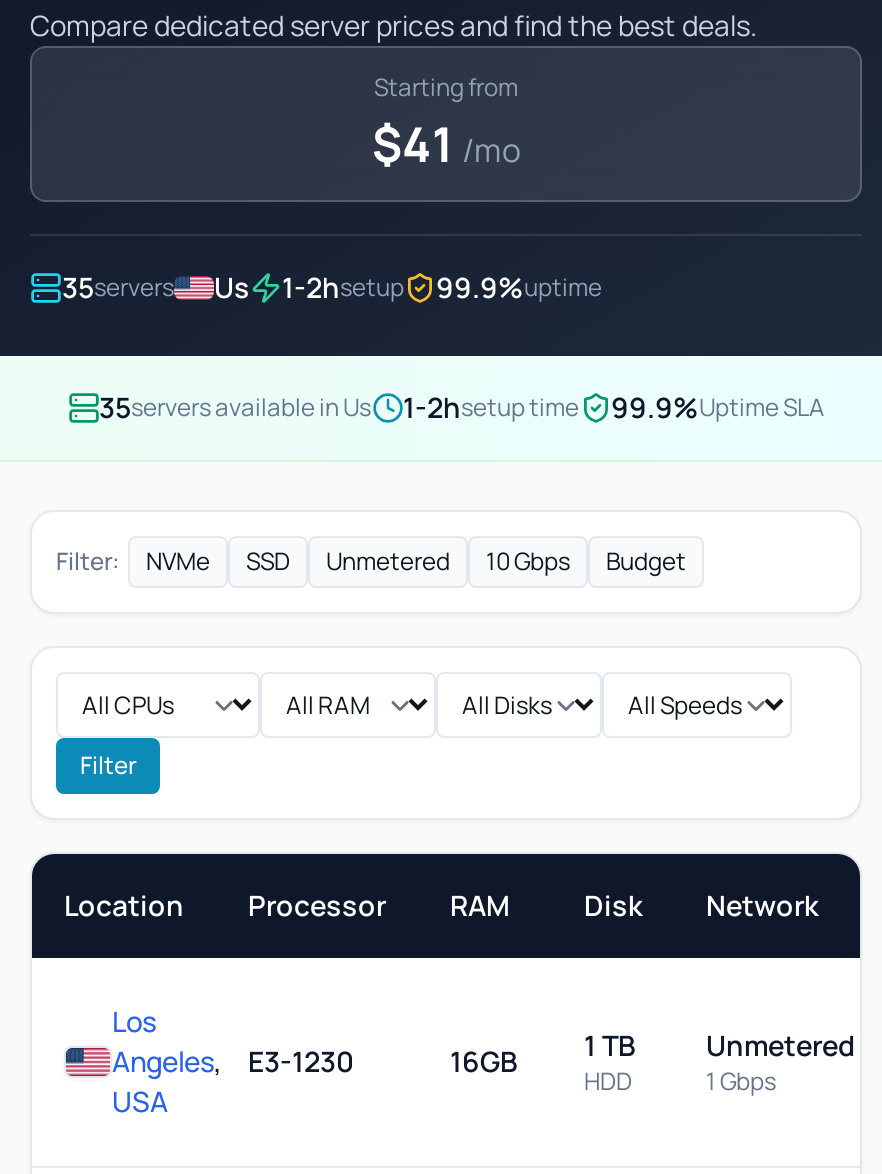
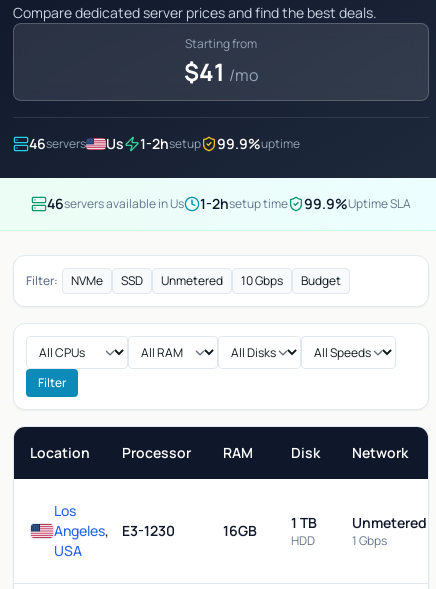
- 35servers Us 1-2hsetup 99.9%uptime
+ 46servers Us 1-2hsetup 99.9%uptime

- 35servers available in Us
+ 46servers available in Us
